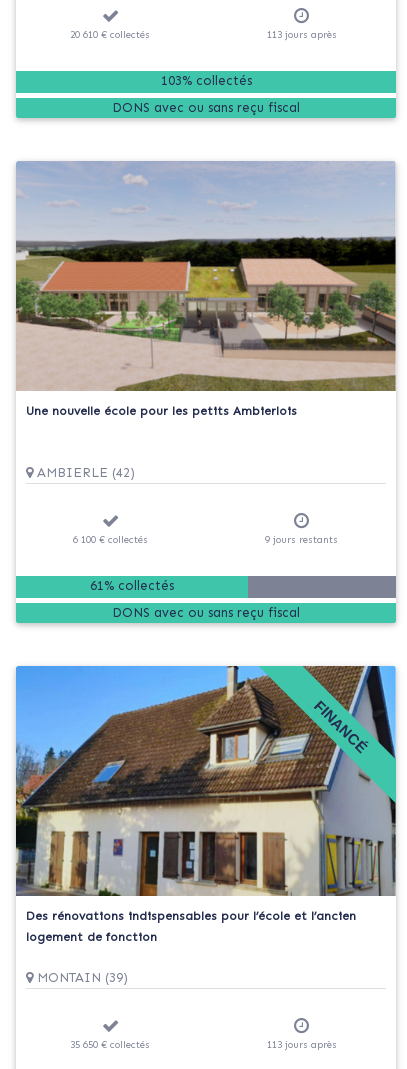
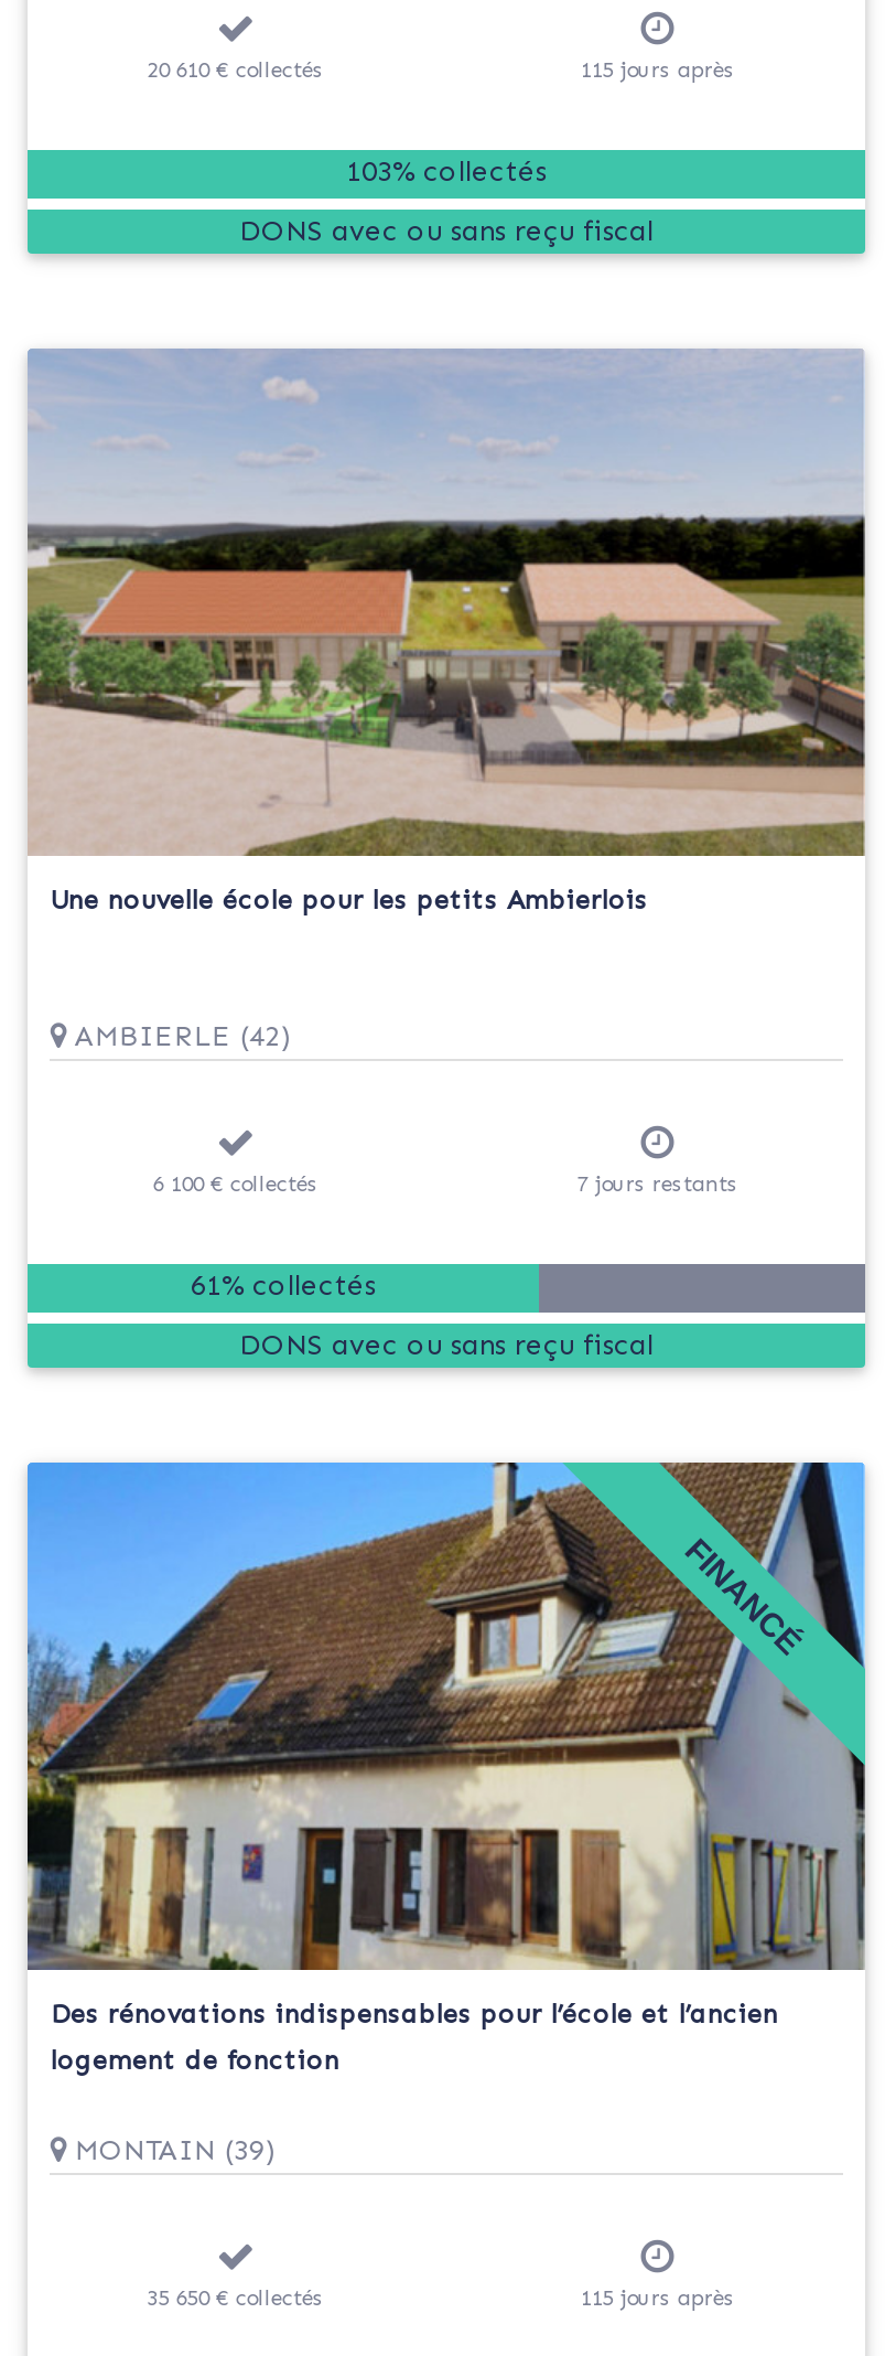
- 113 jours après
+ 115 jours après

- 9 jours restants
+ 7 jours restants

- 113 jours après
+ 115 jours après
